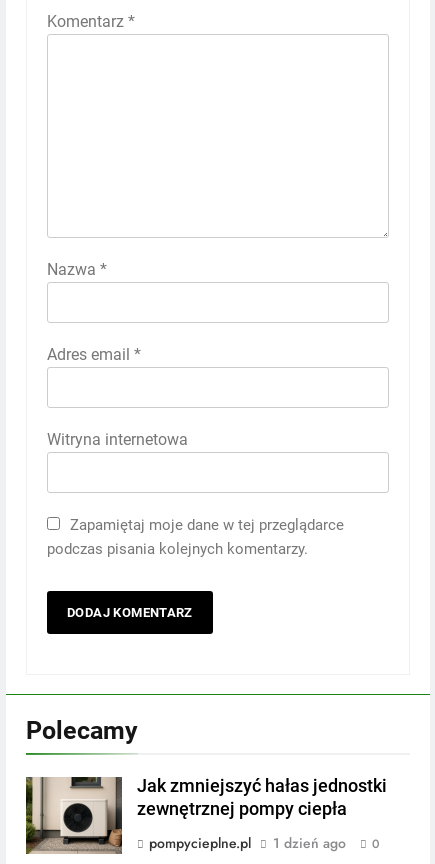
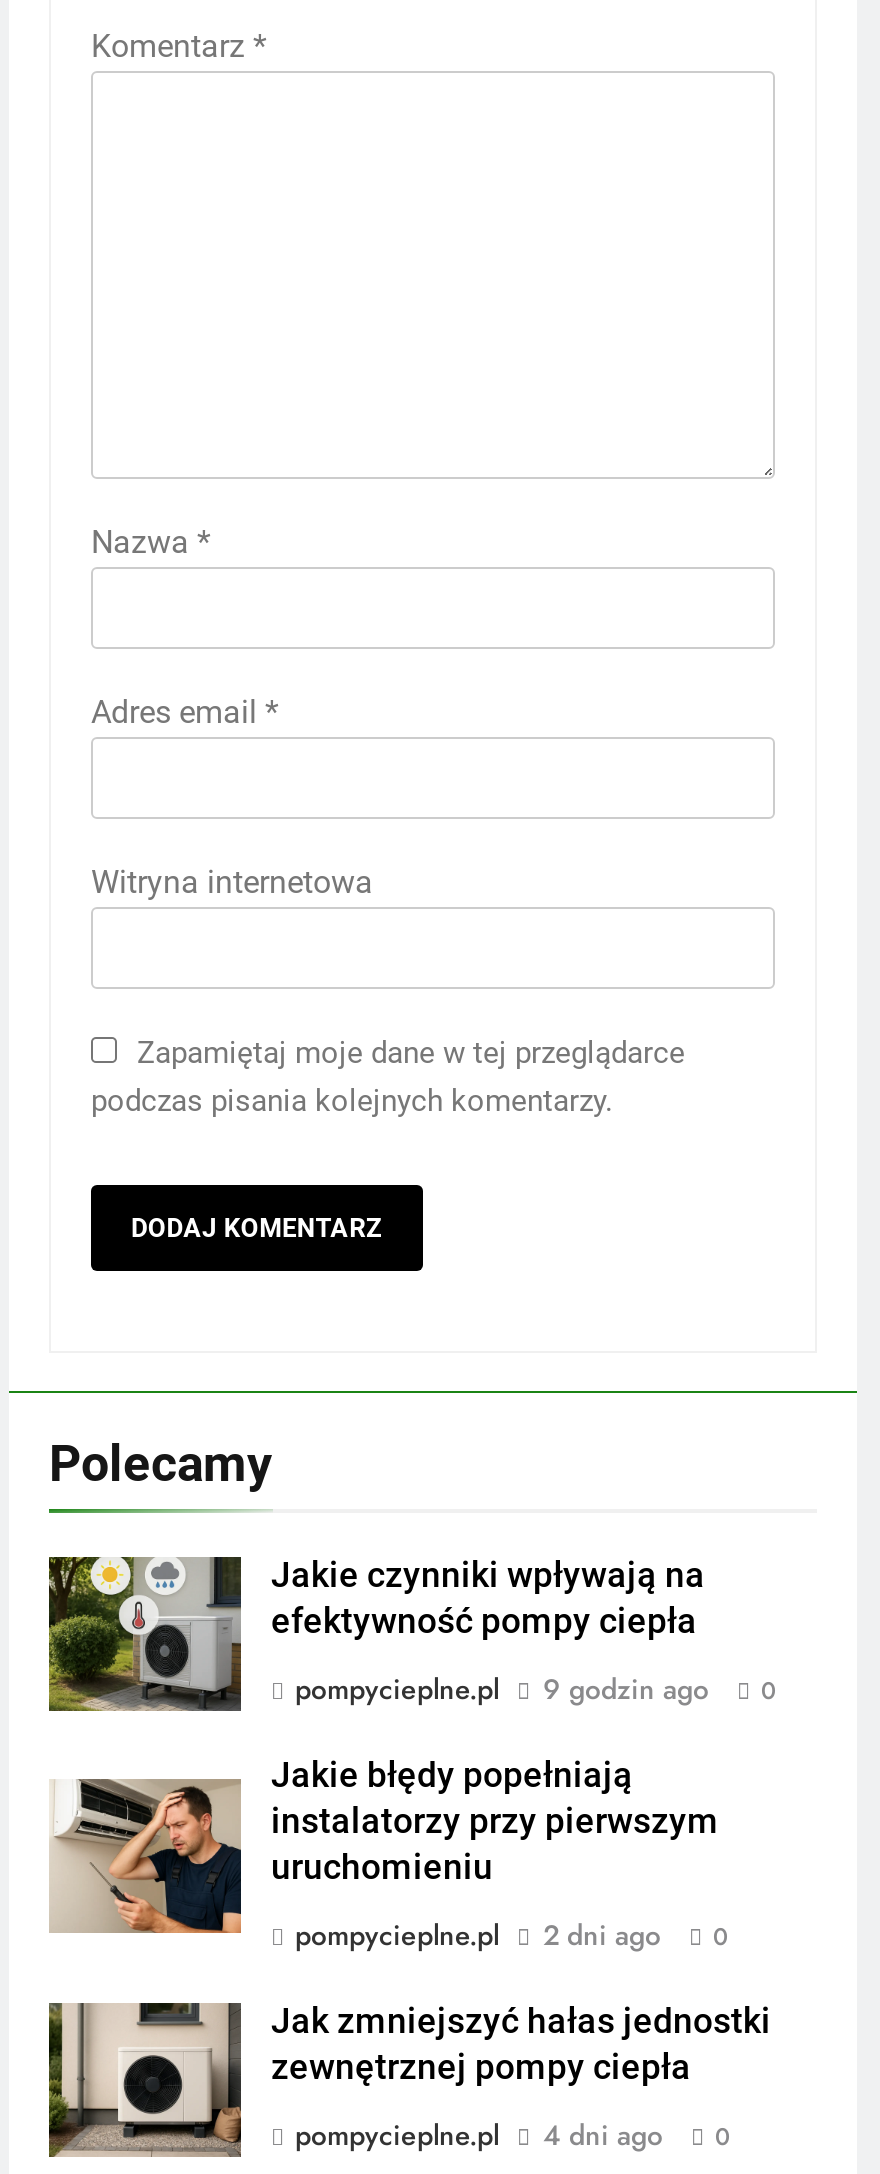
+ [image]
+ Jakie czynniki wpływają na
+ efektywność pompy ciepła
+ pompycieplne.pl
+ 9 godzin ago
+ 0
+ Jakie błędy popełniają
+ instalatorzy przy pierwszym
+ uruchomieniu
+ pompycieplne.pl
+ 2 dni ago
+ 0

+ [image]

- pompycieplne.pl 1 dzień ago 0
+ pompycieplne.pl 4 dni ago 0
